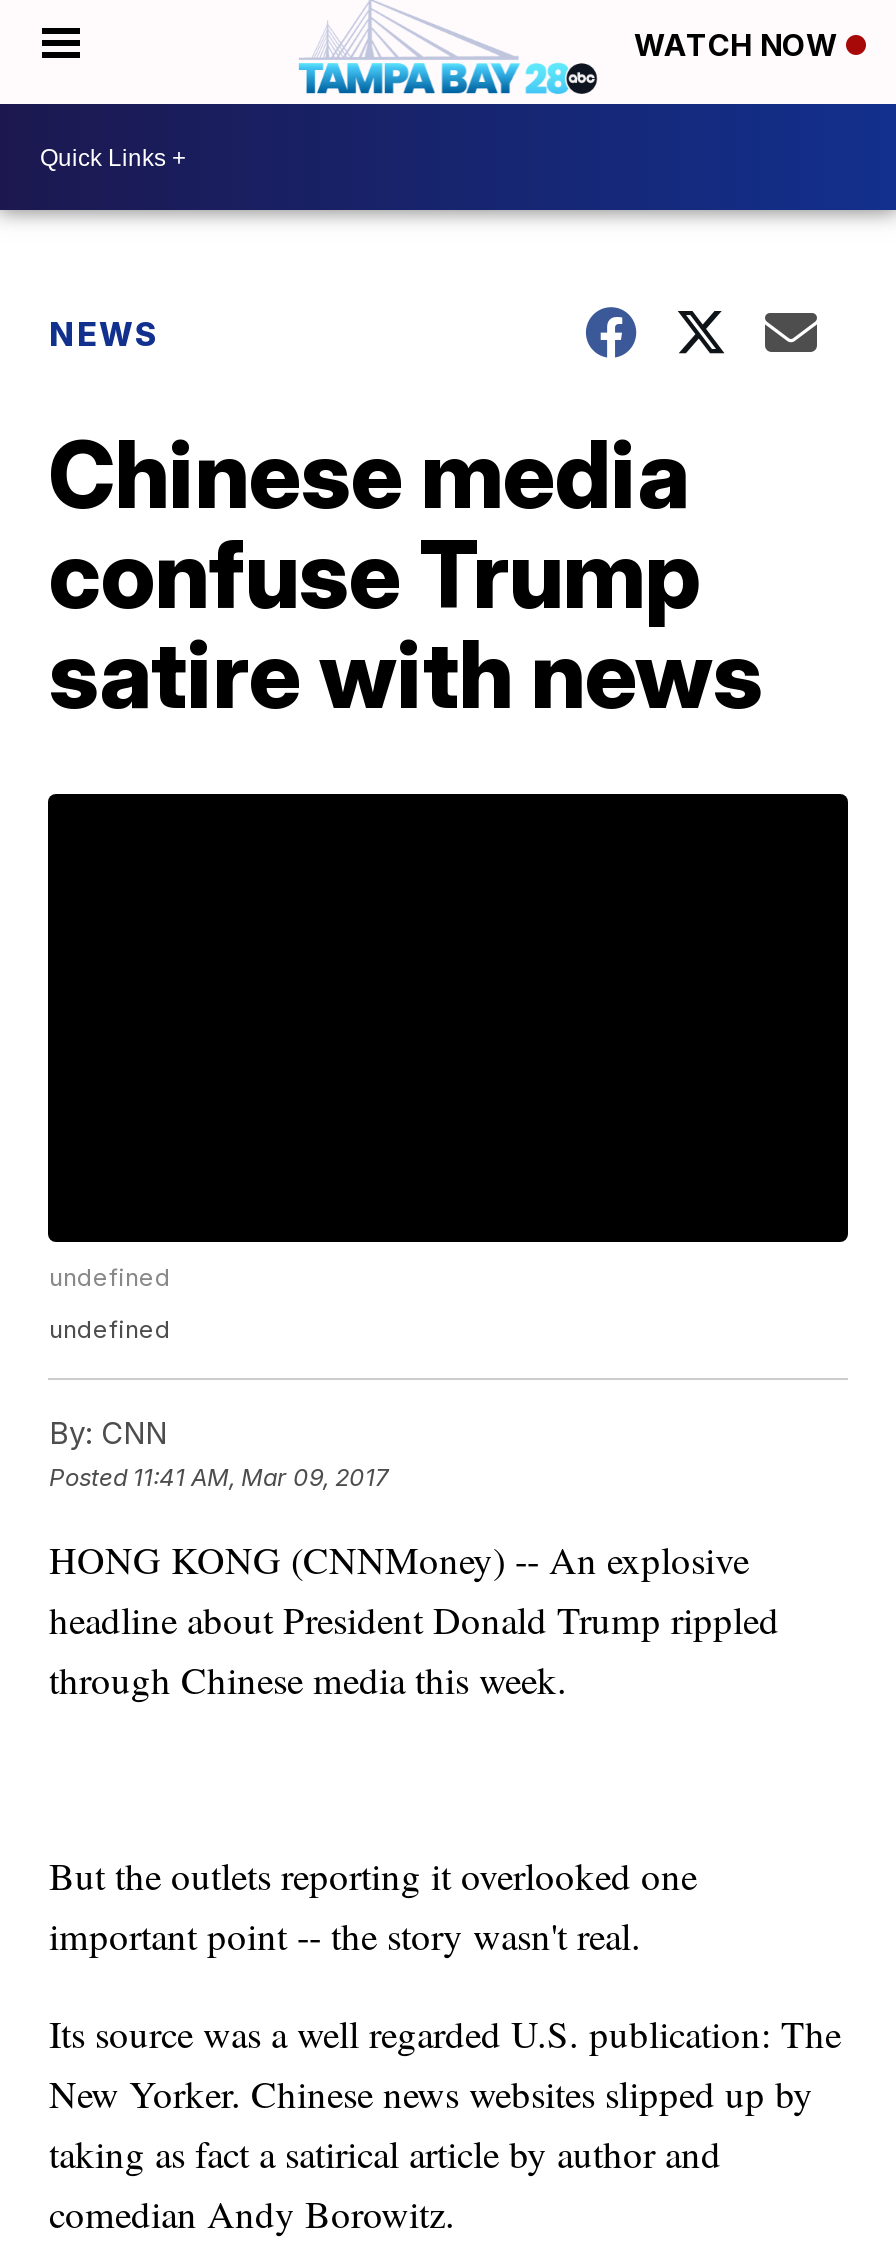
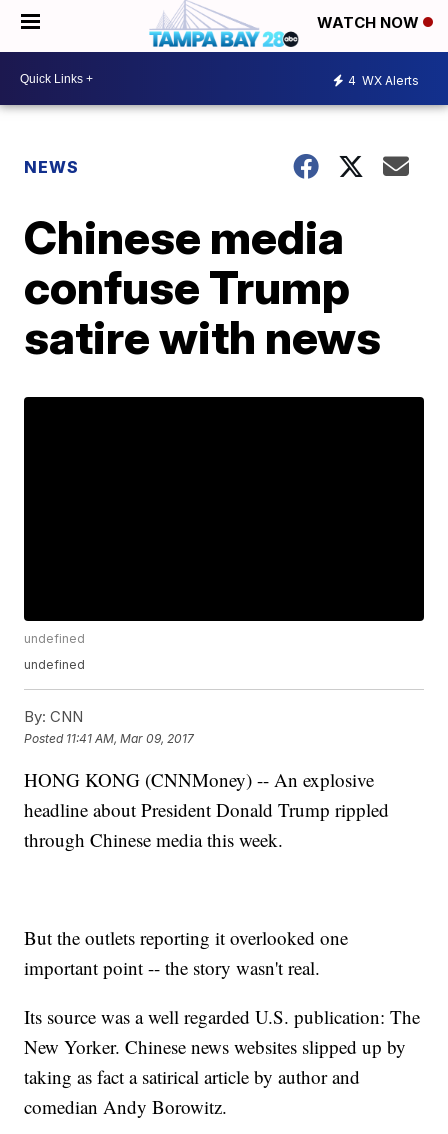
+ 4 WX Alerts
